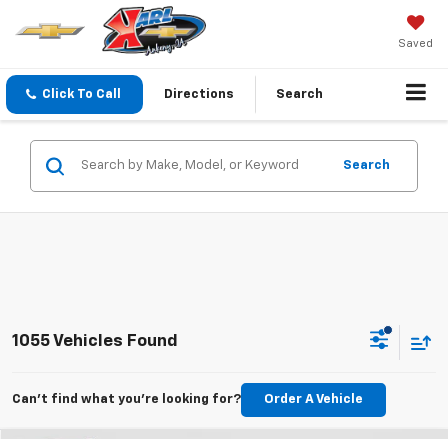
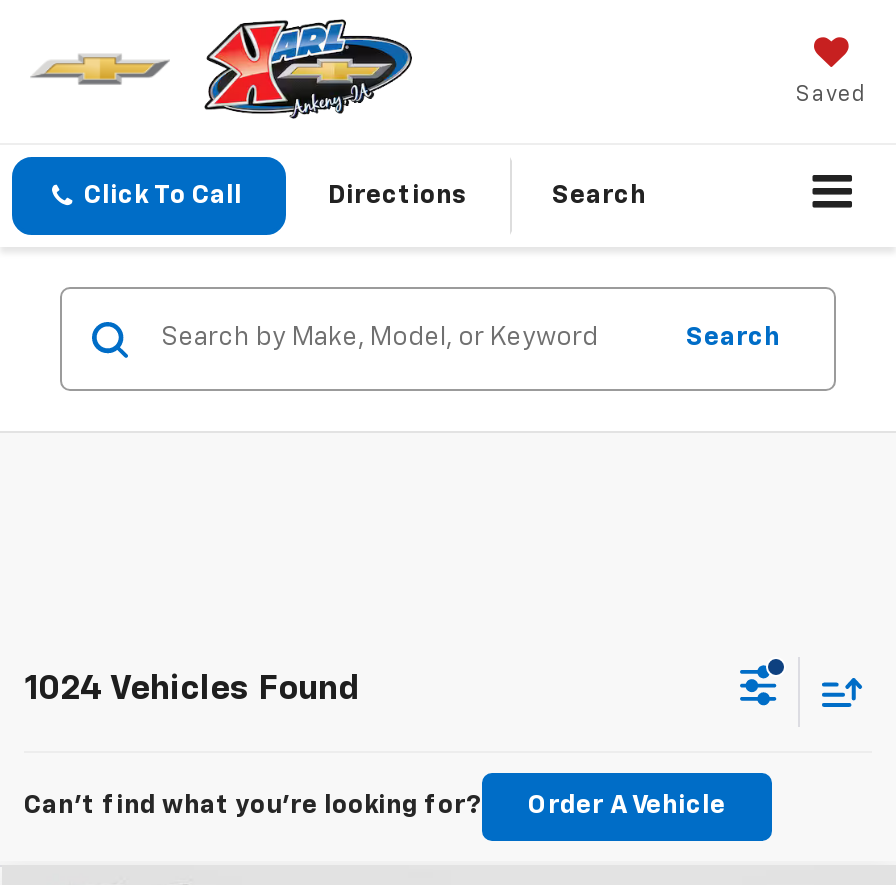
- 1055 Vehicles Found
+ 1024 Vehicles Found
